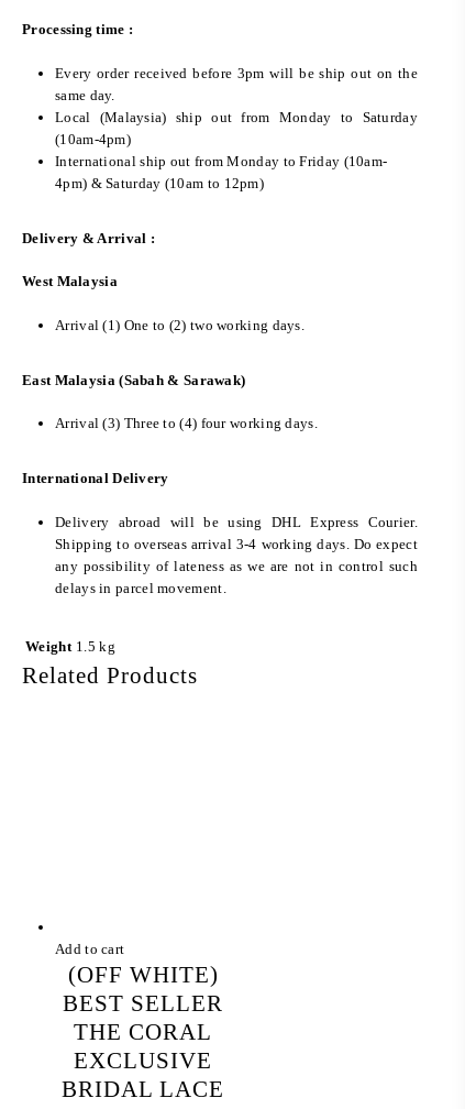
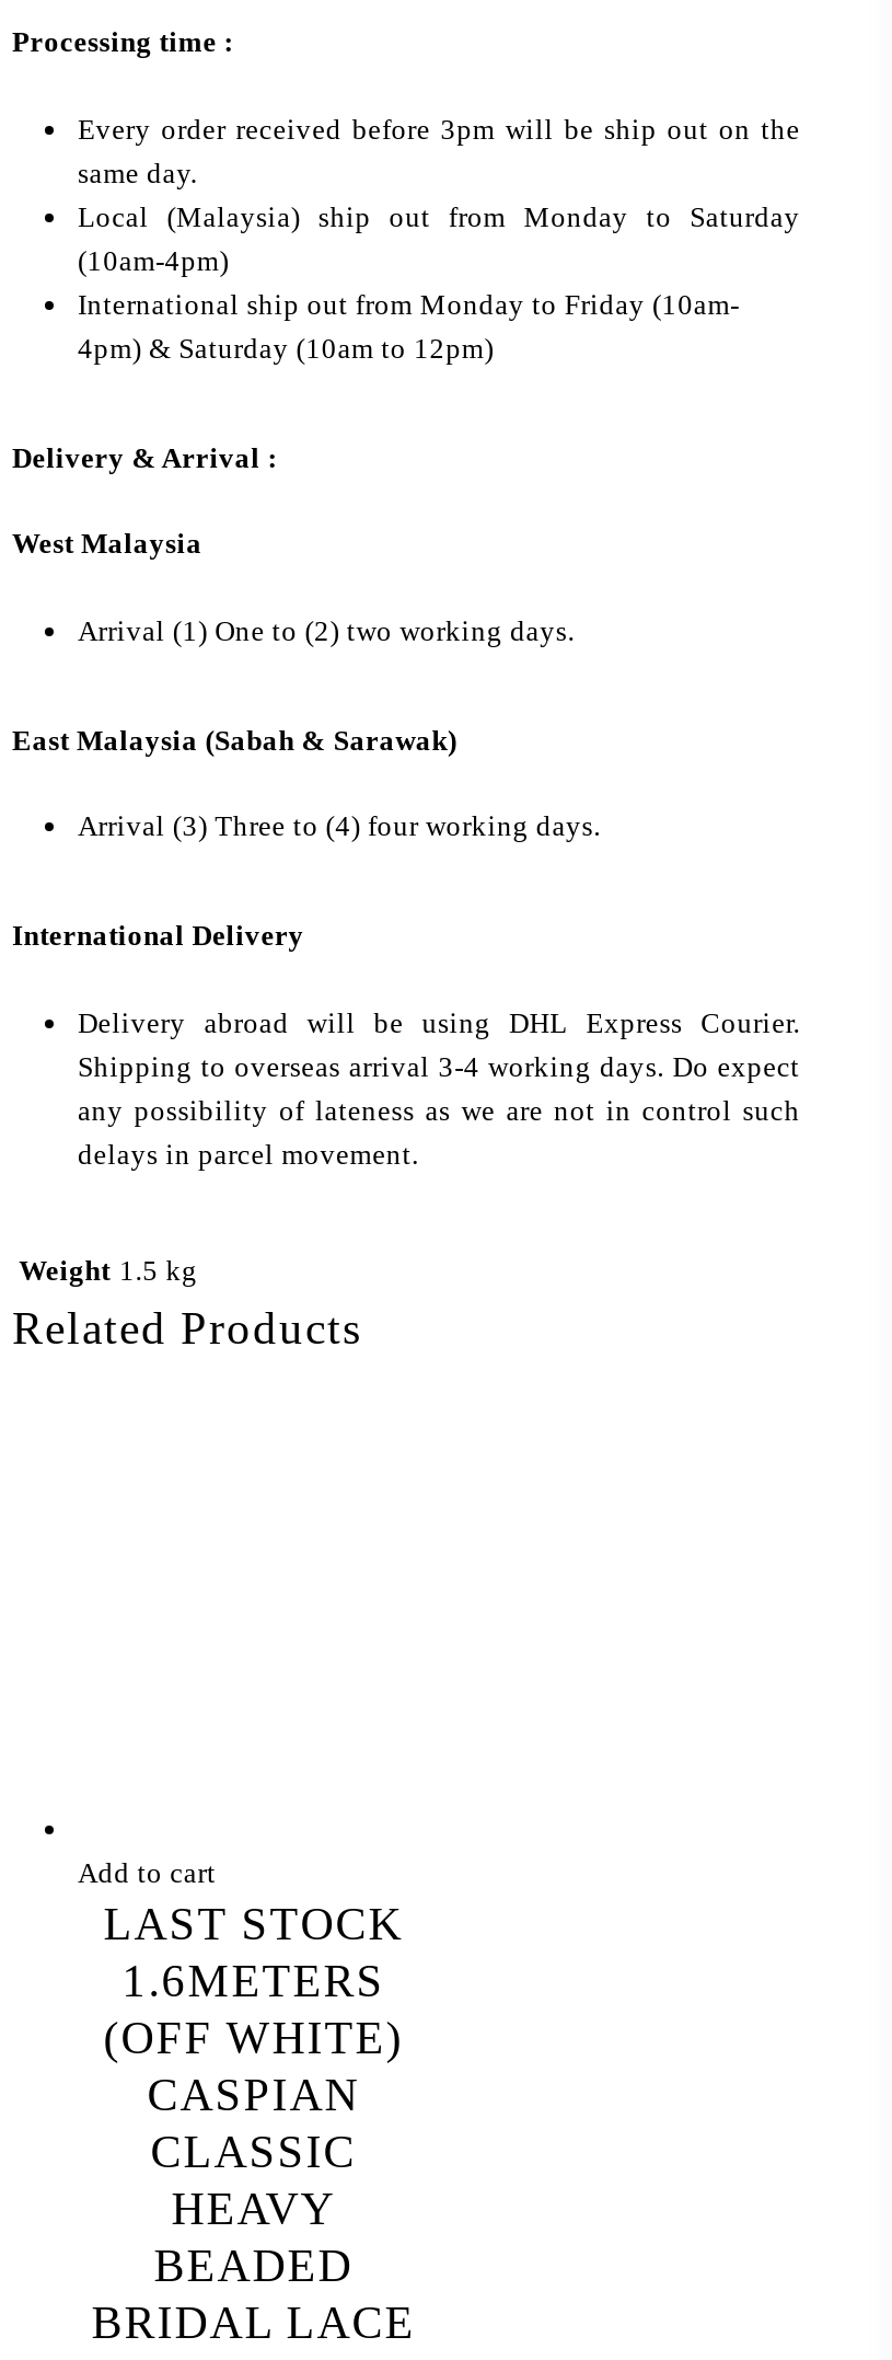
+ LAST STOCK
+ 1.6METERS

- BEST SELLER
- THE CORAL
- EXCLUSIVE
+ CASPIAN
+ CLASSIC
+ HEAVY
+ BEADED
